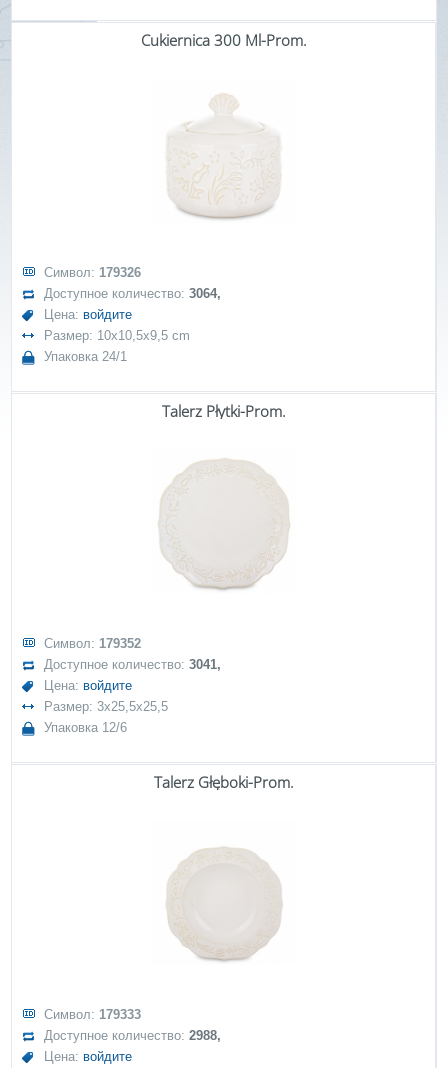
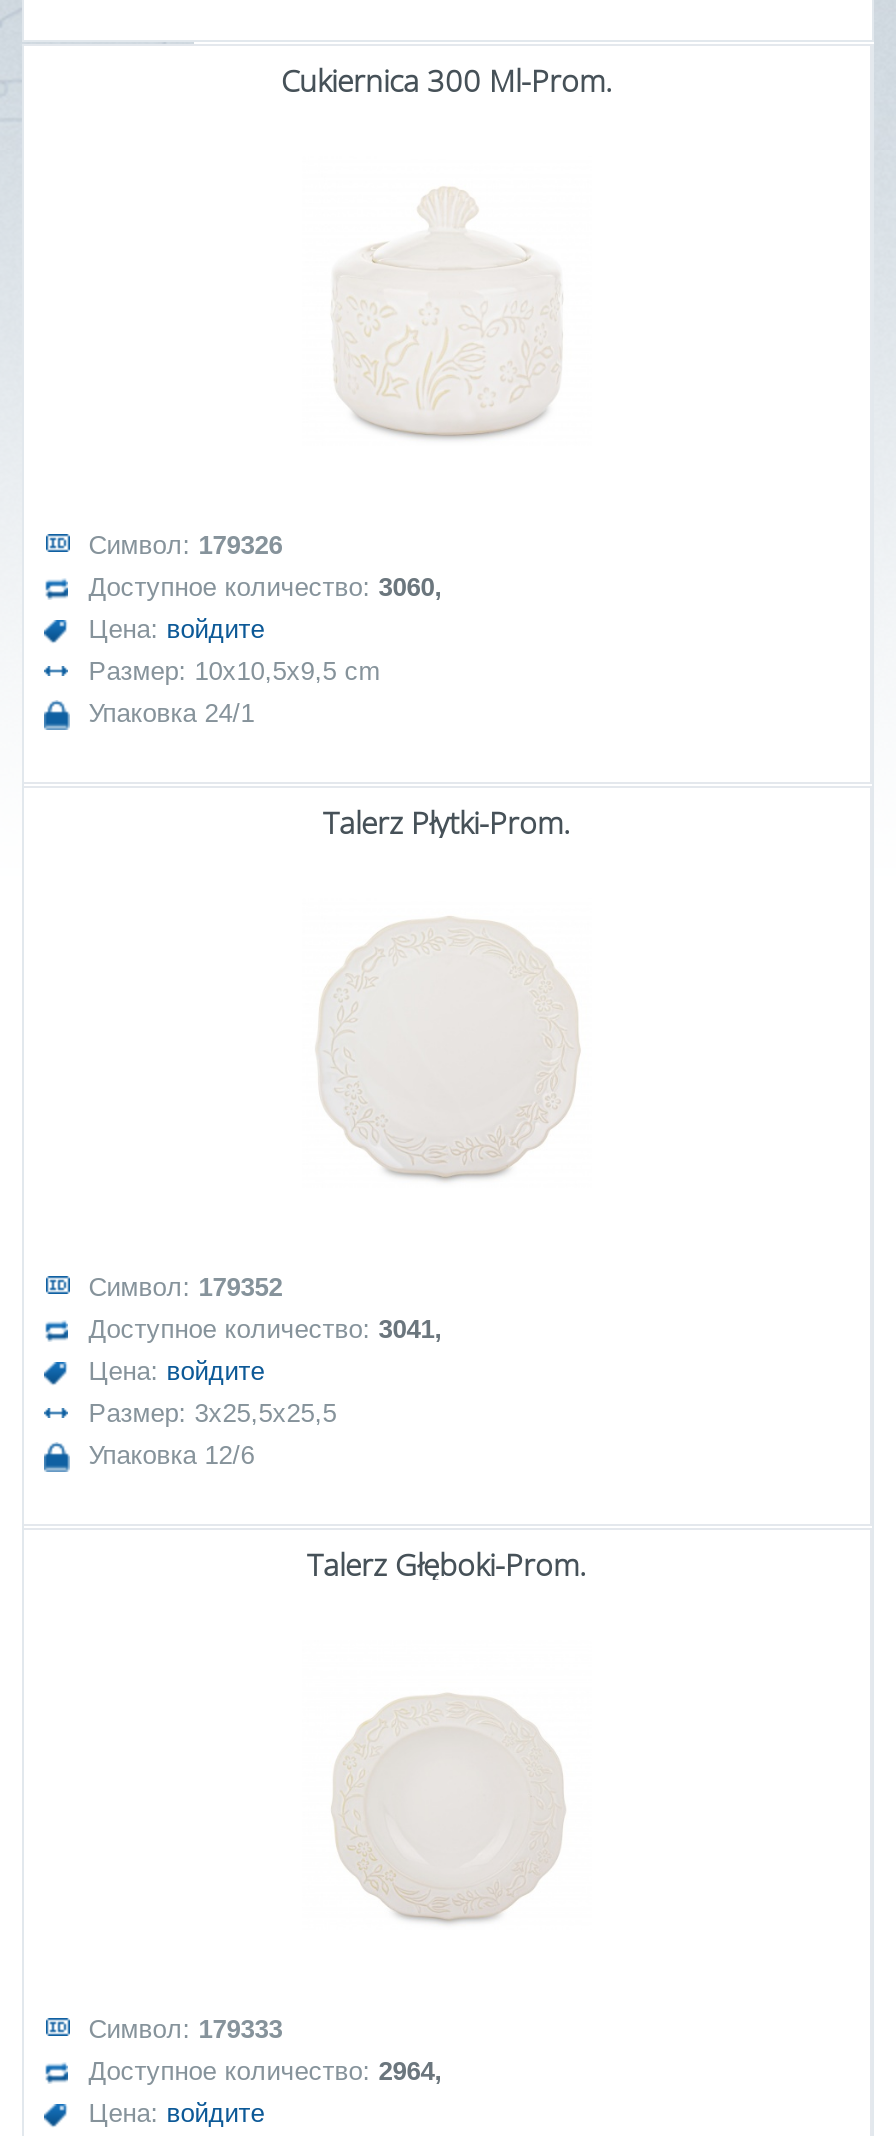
- Доступное количество: 3064,
+ Доступное количество: 3060,

- Доступное количество: 2988,
+ Доступное количество: 2964,
